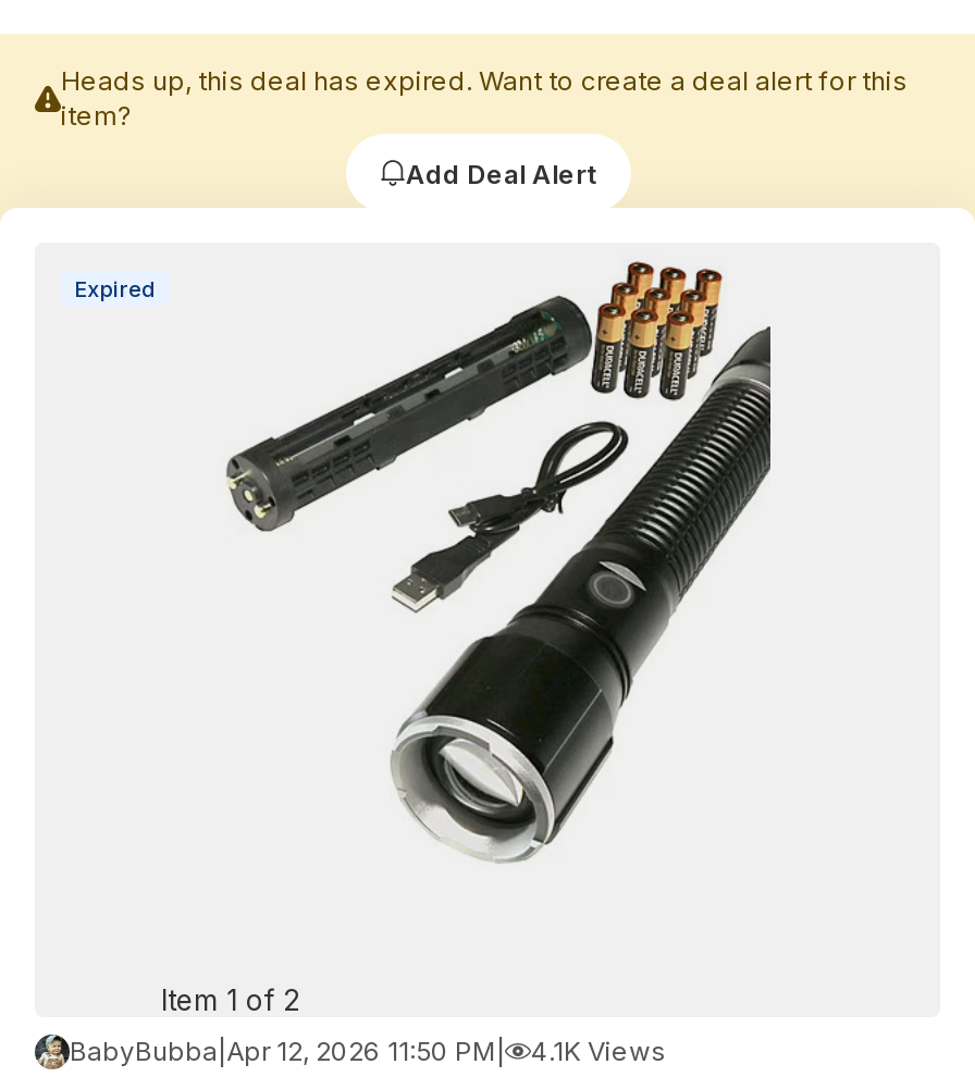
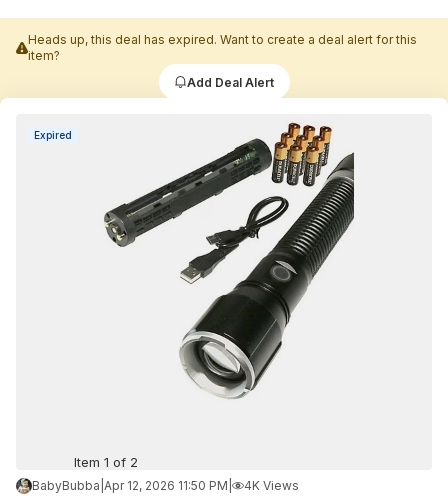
- 4.1K Views
+ 4K Views
